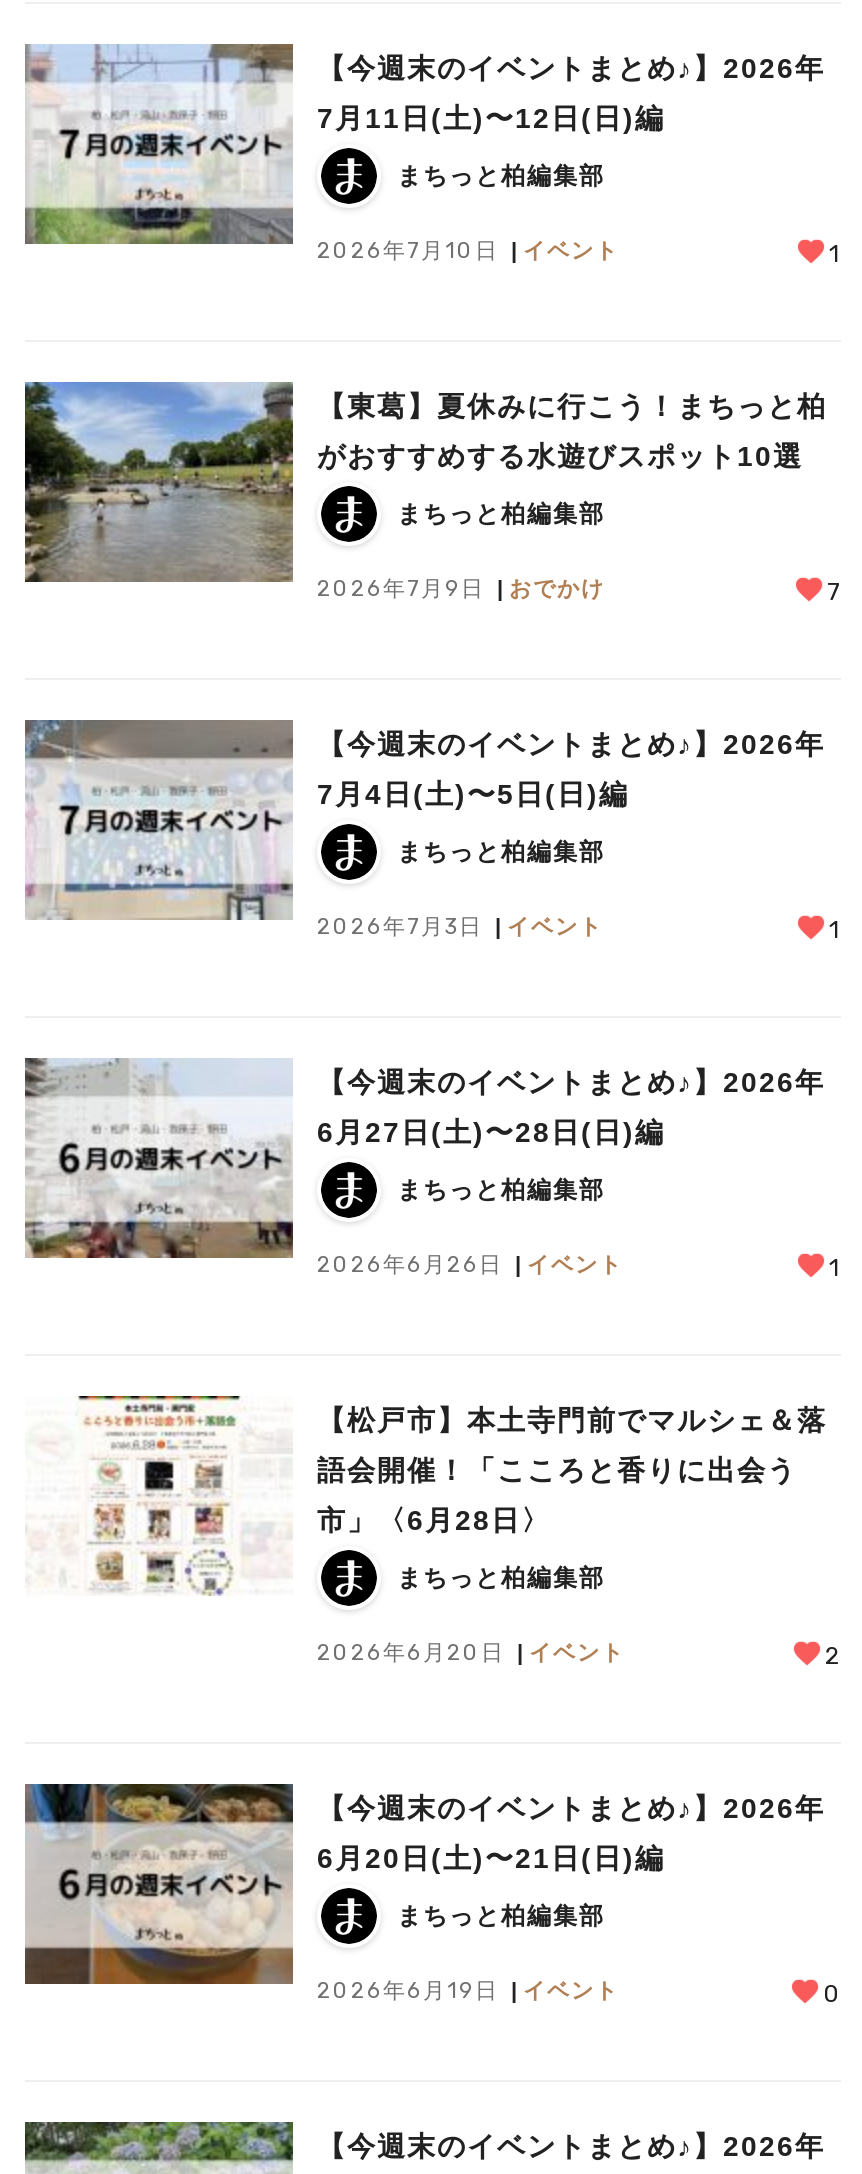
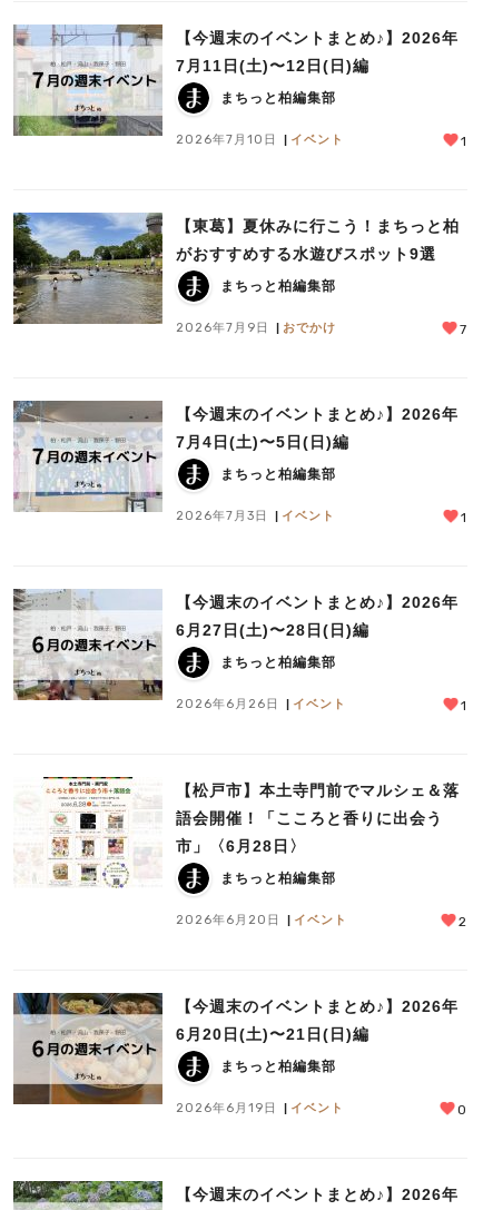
- がおすすめする水遊びスポット10選
+ がおすすめする水遊びスポット9選
